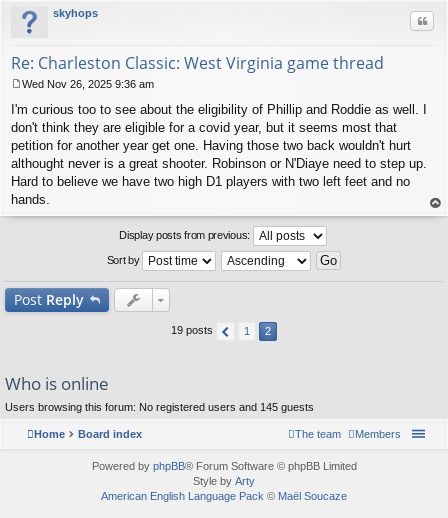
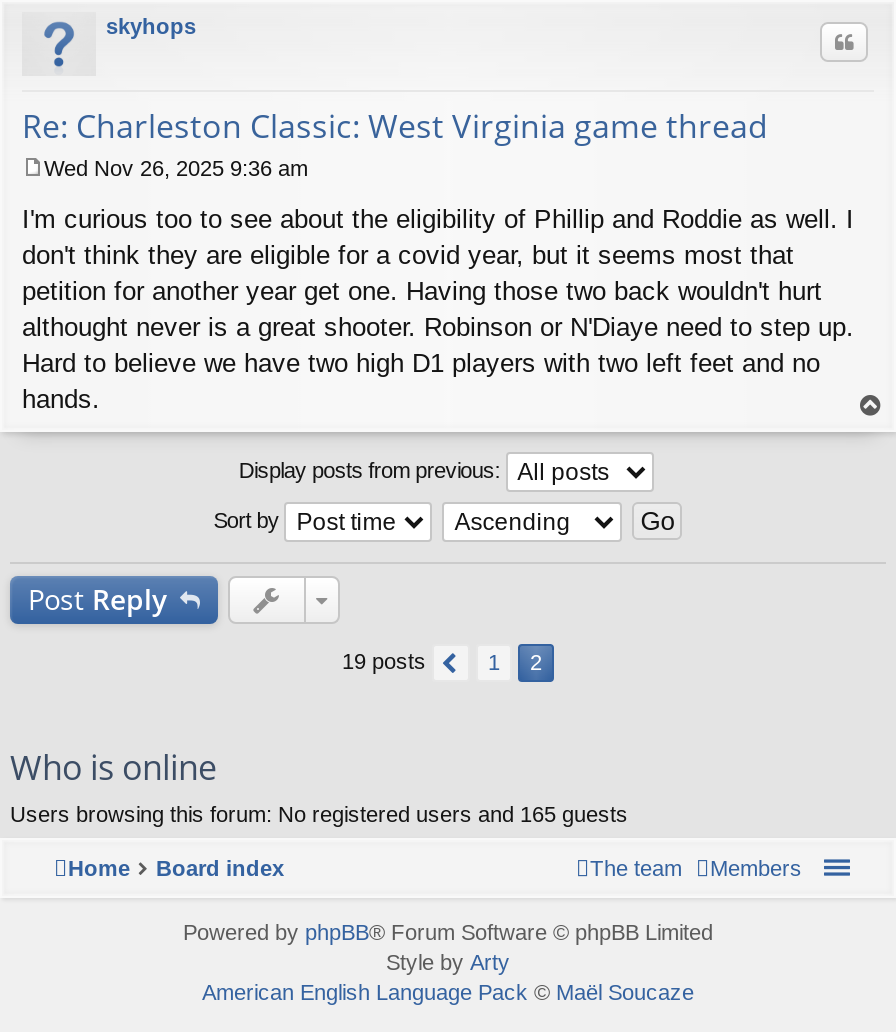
- Users browsing this forum: No registered users and 145 guests
+ Users browsing this forum: No registered users and 165 guests
